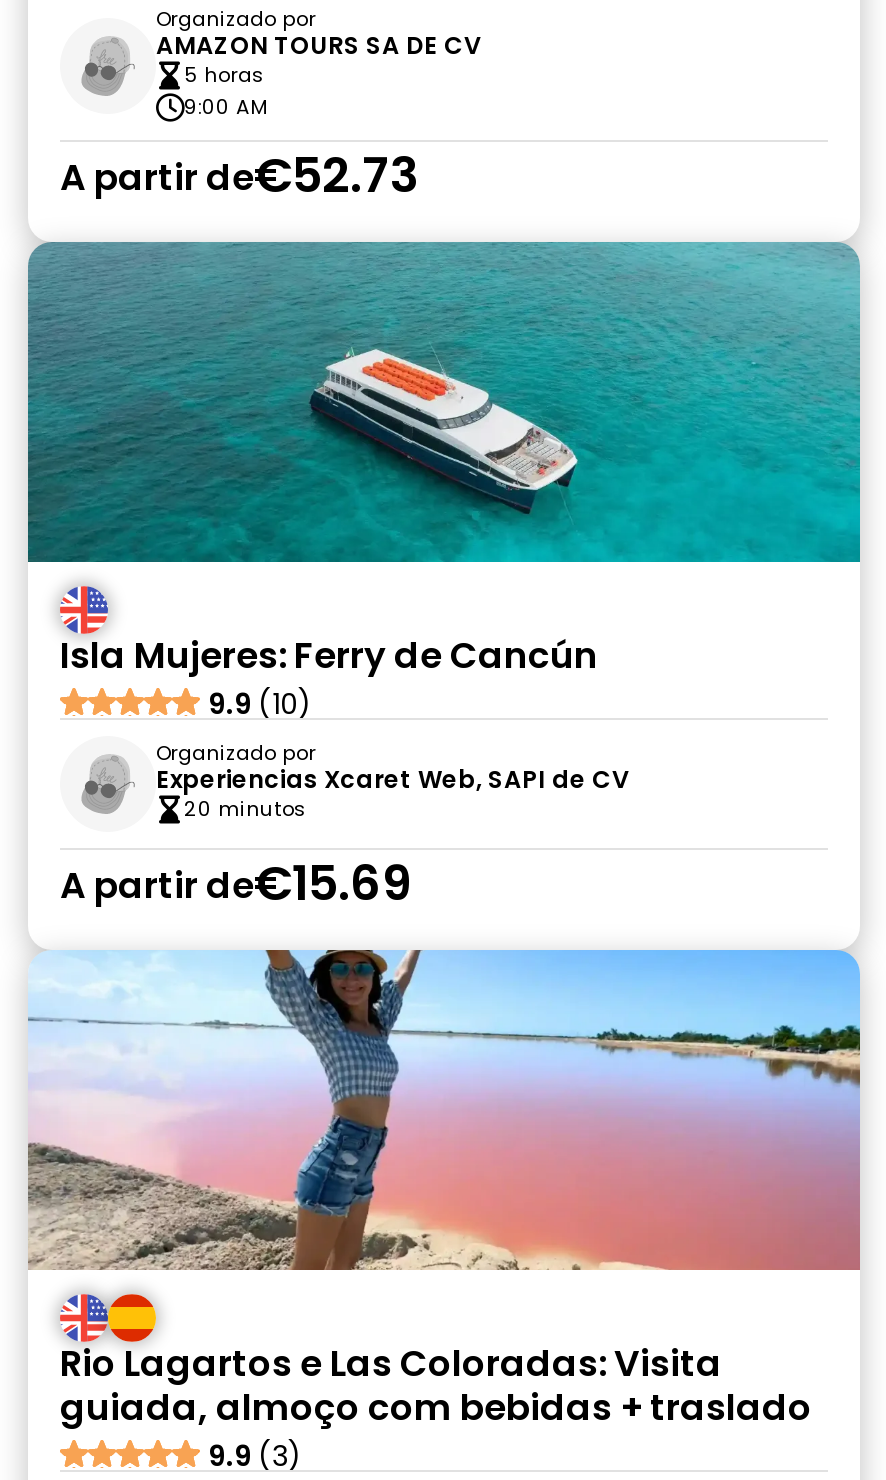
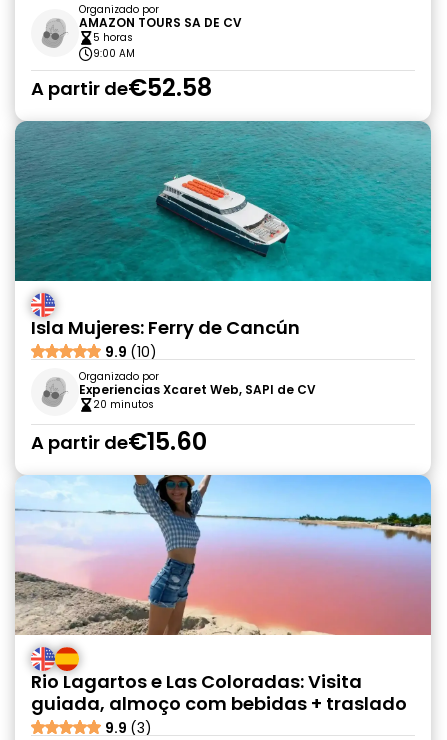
- A partir de€52.73
+ A partir de€52.58

- A partir de€15.69
+ A partir de€15.60
